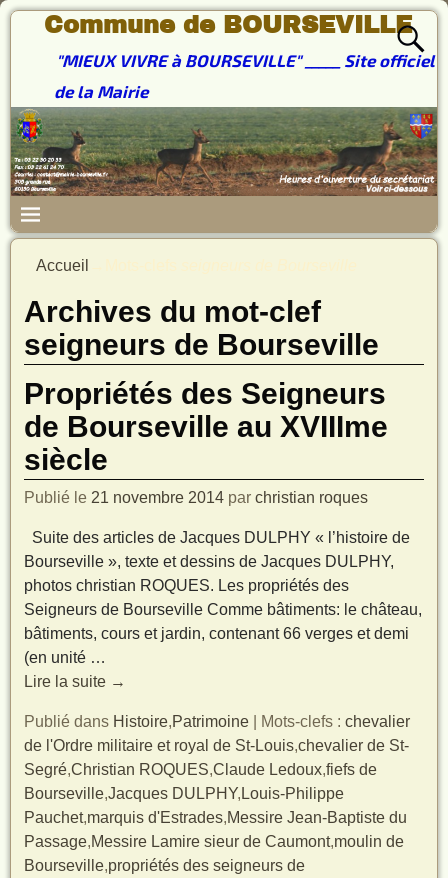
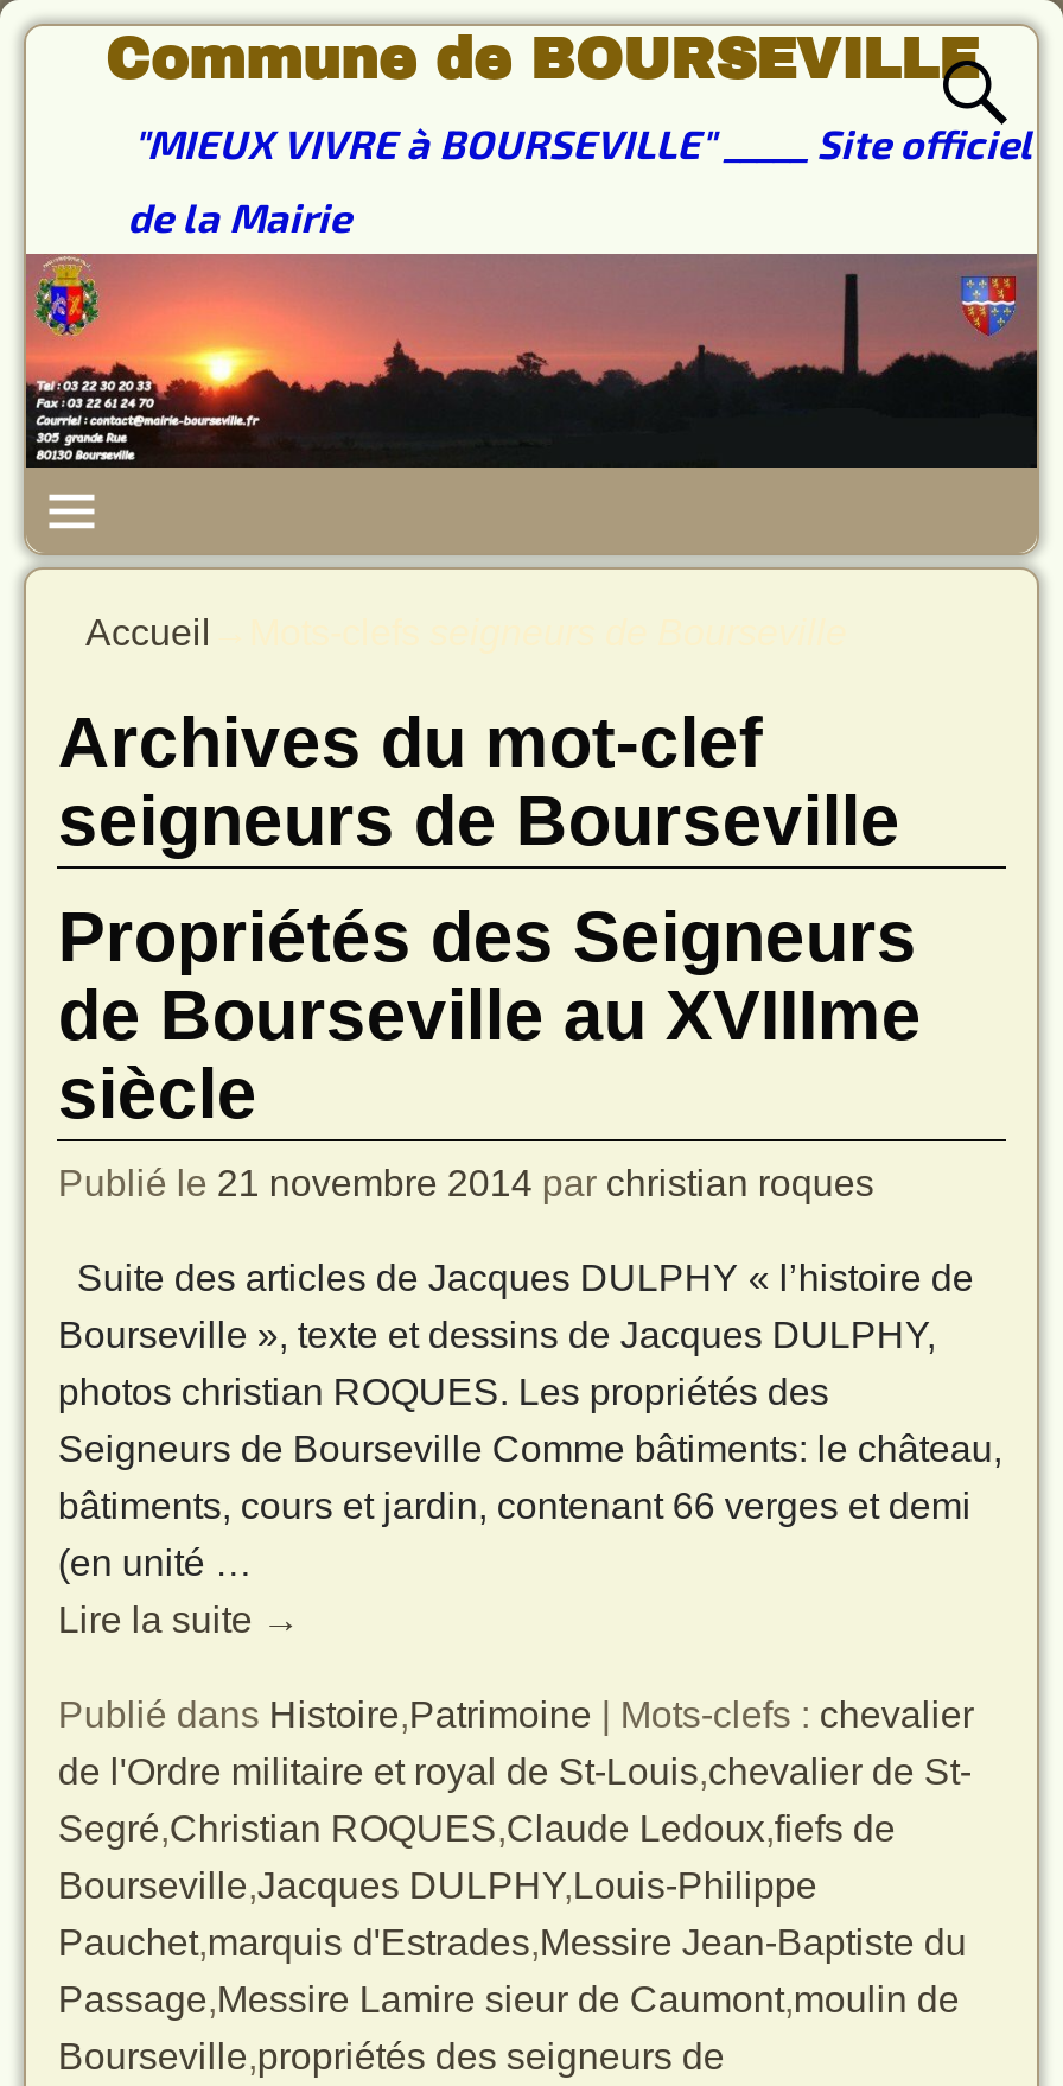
- [image]
+ [image]
